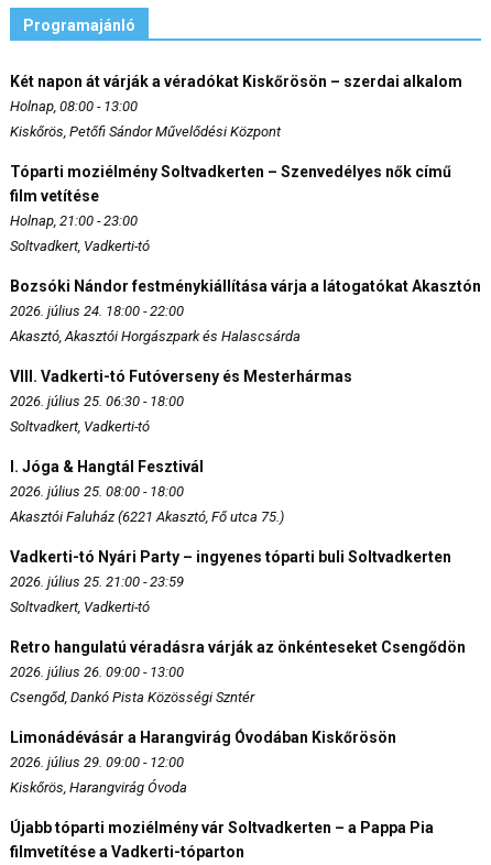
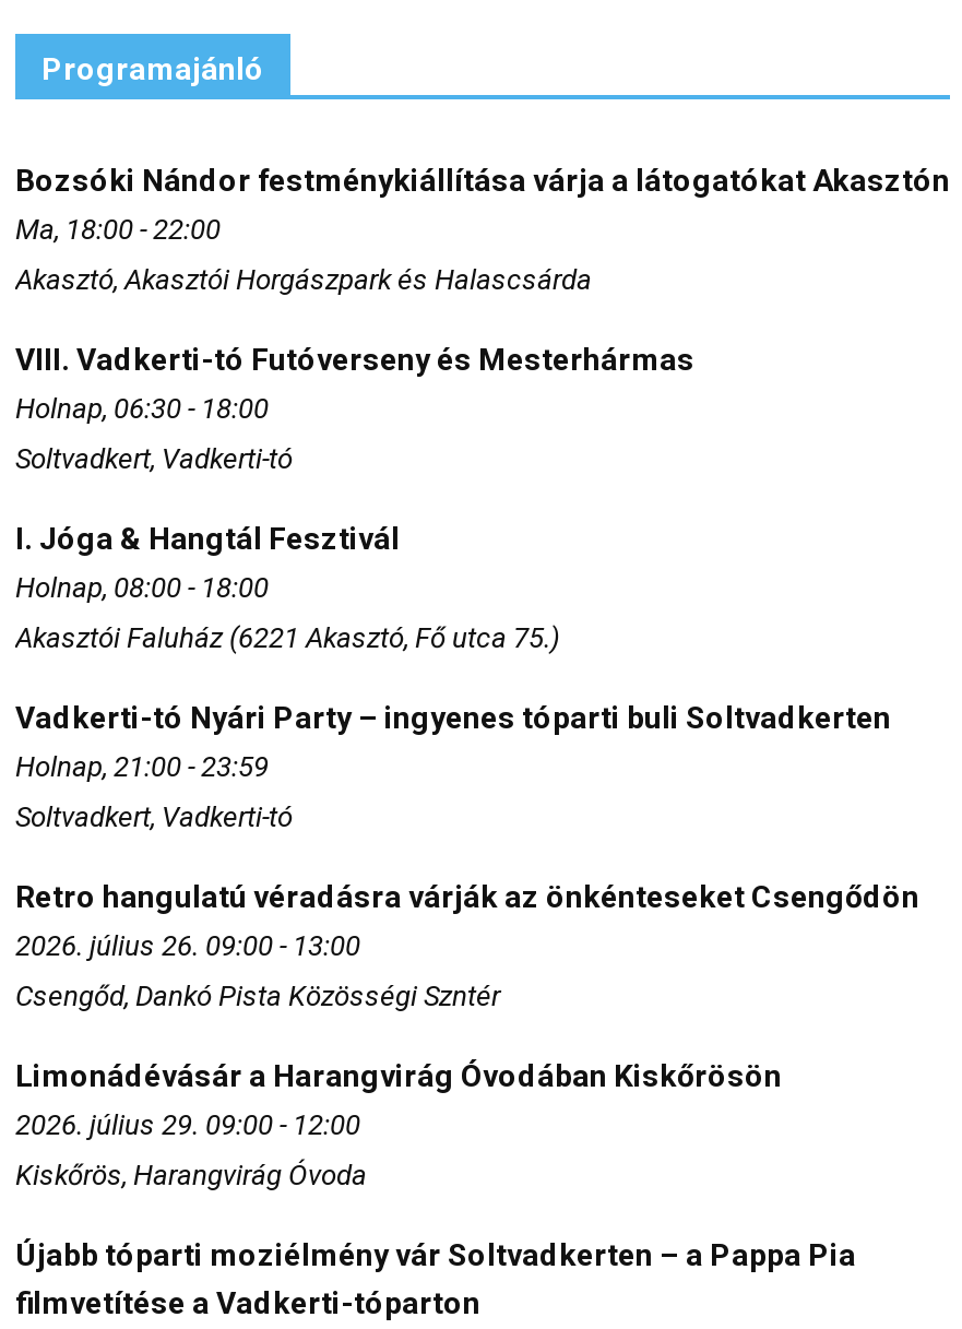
- Két napon át várják a véradókat Kiskőrösön – szerdai alkalom
- Holnap, 08:00 - 13:00
- Kiskőrös, Petőfi Sándor Művelődési Központ
- Tóparti moziélmény Soltvadkerten – Szenvedélyes nők című
- film vetítése
- Holnap, 21:00 - 23:00
- Soltvadkert, Vadkerti-tó

- 2026. július 24. 18:00 - 22:00
+ Ma, 18:00 - 22:00

- 2026. július 25. 06:30 - 18:00
+ Holnap, 06:30 - 18:00

- 2026. július 25. 08:00 - 18:00
+ Holnap, 08:00 - 18:00

- 2026. július 25. 21:00 - 23:59
+ Holnap, 21:00 - 23:59
